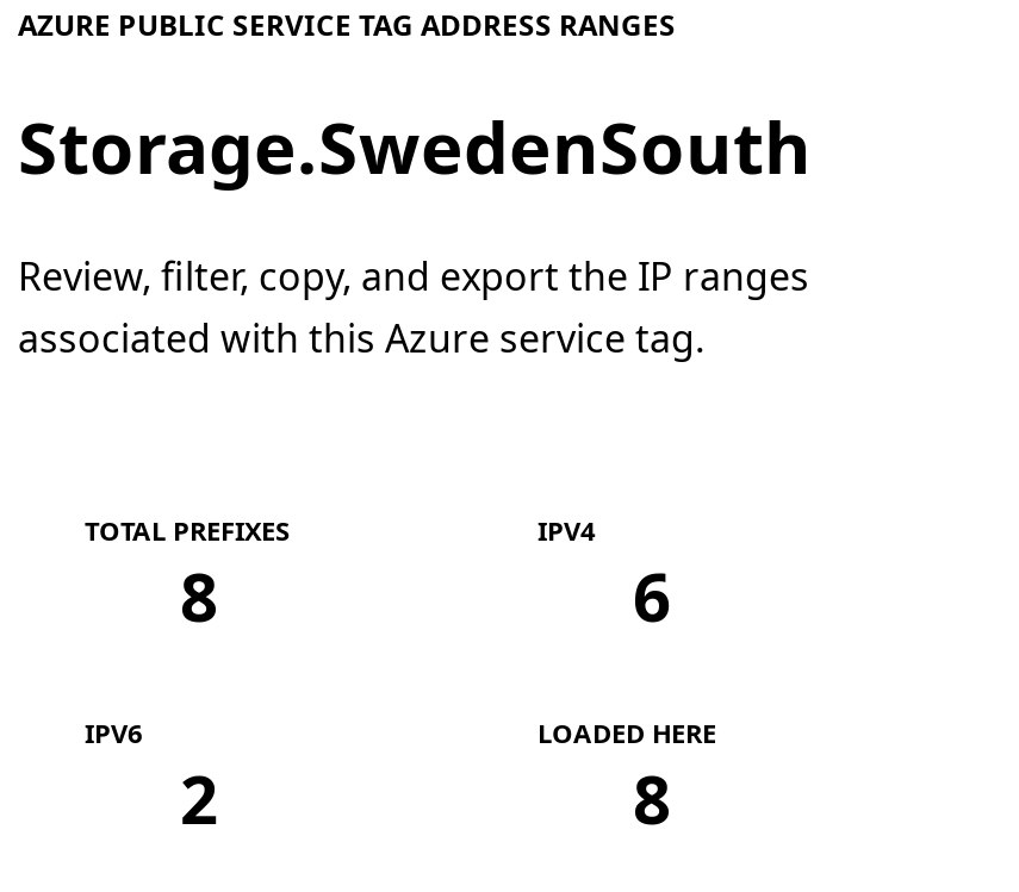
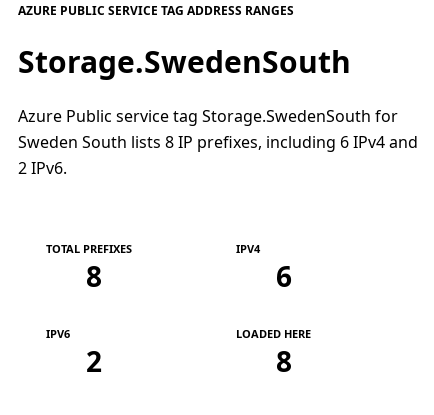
- Review, filter, copy, and export the IP ranges
- associated with this Azure service tag.
+ Azure Public service tag Storage.SwedenSouth for
+ Sweden South lists 8 IP prefixes, including 6 IPv4 and
+ 2 IPv6.
